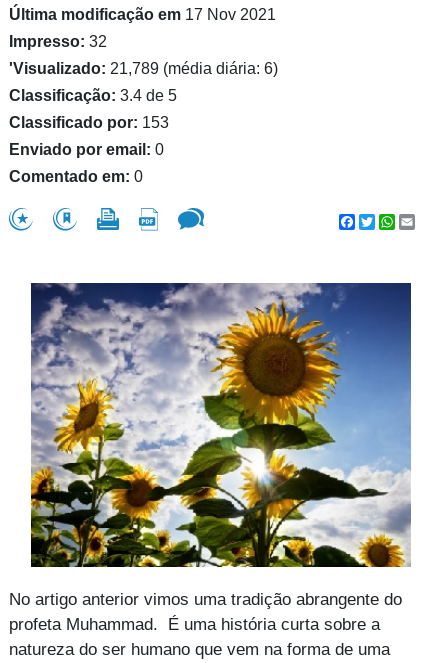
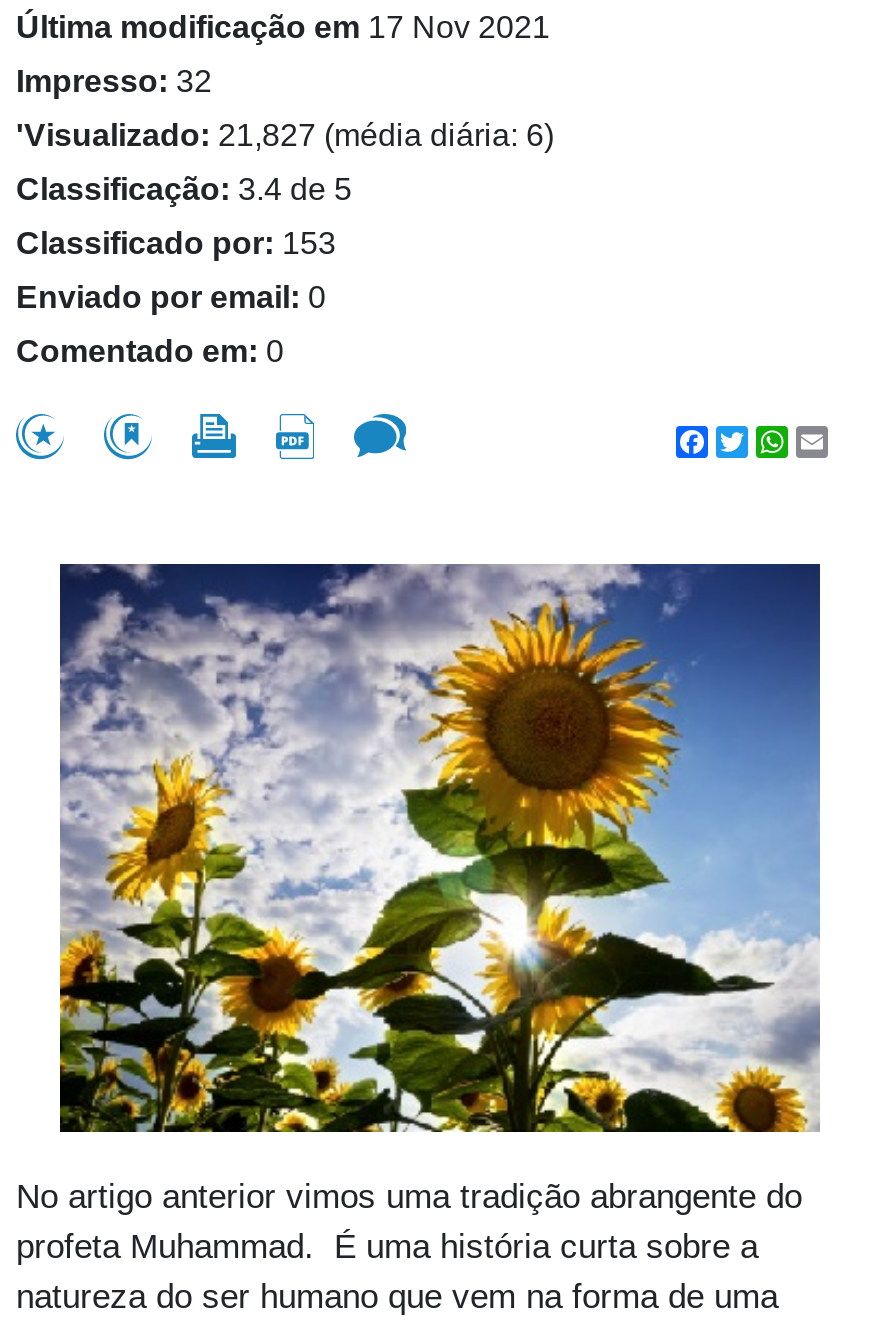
- 'Visualizado: 21,789 (média diária: 6)
+ 'Visualizado: 21,827 (média diária: 6)
